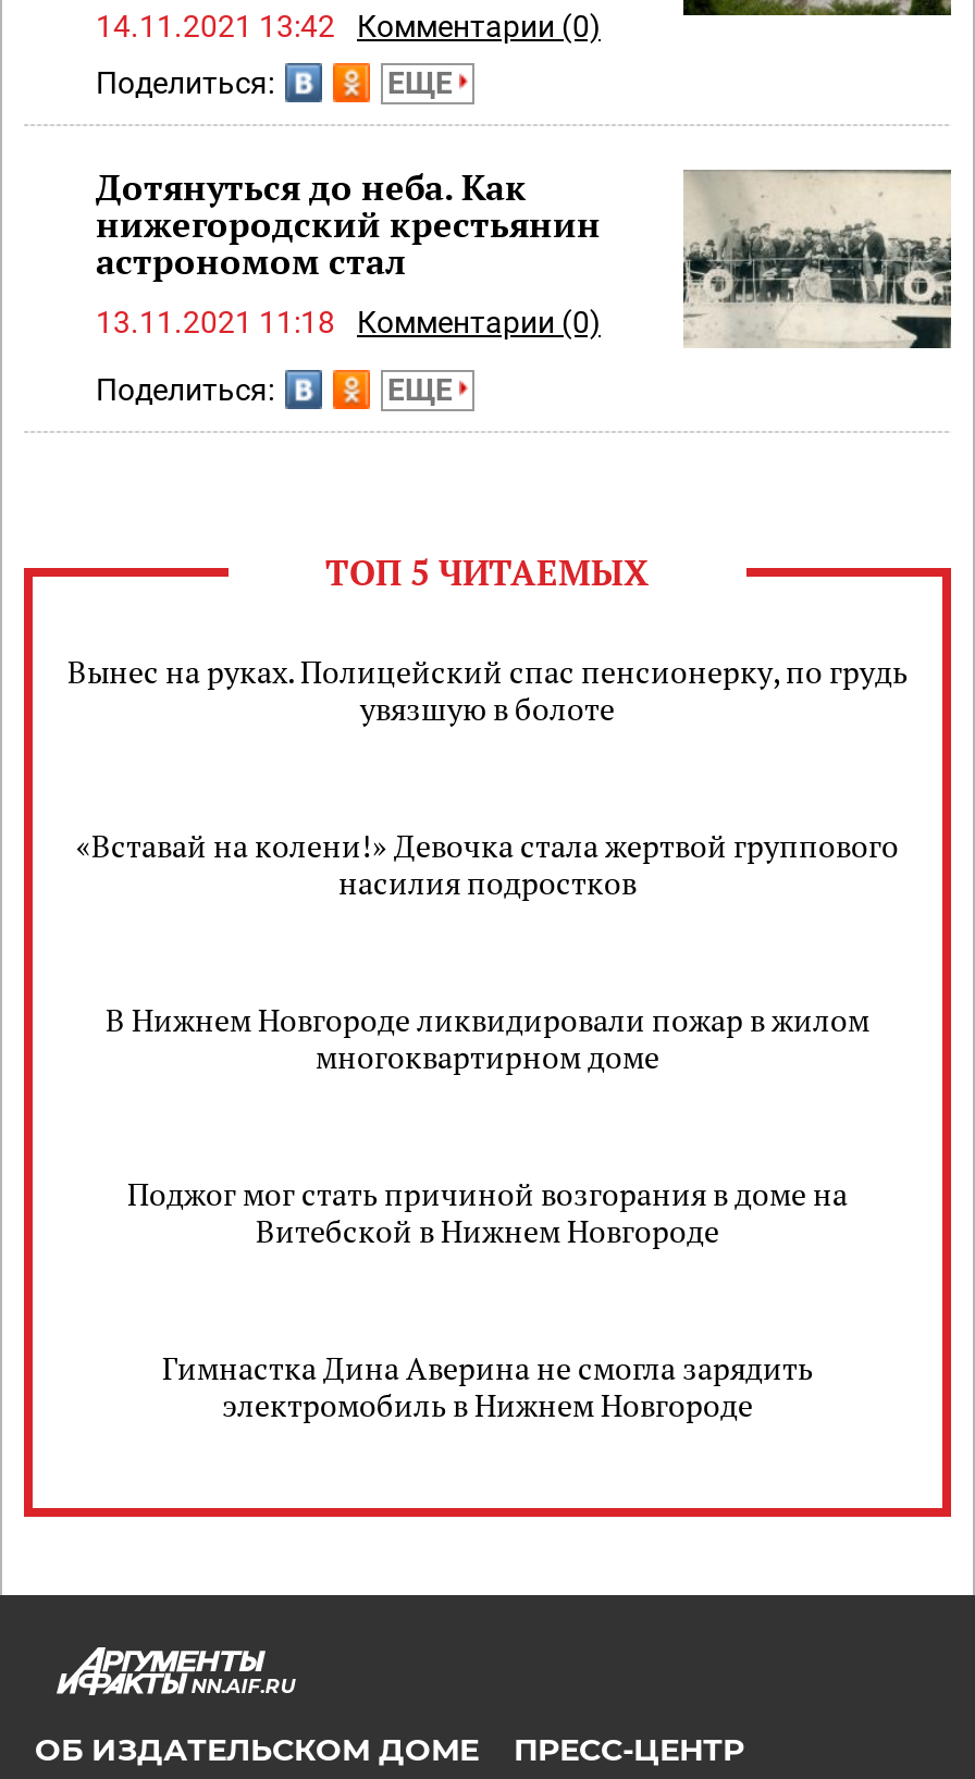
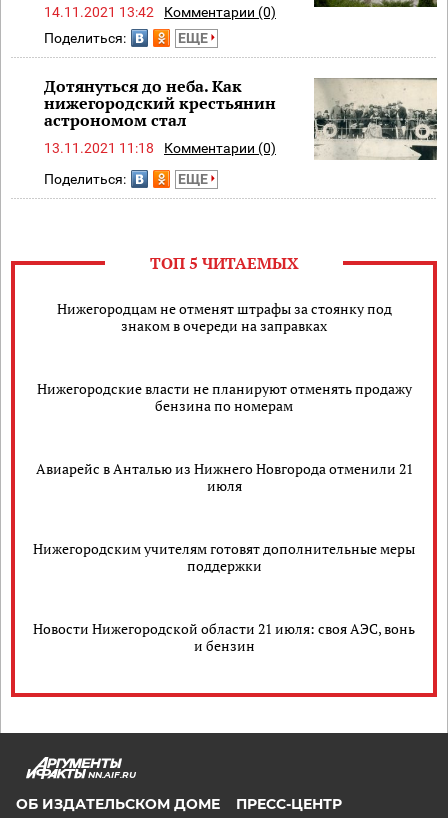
- Вынес на руках. Полицейский спас пенсионерку, по грудь
- увязшую в болоте
+ Нижегородцам не отменят штрафы за стоянку под
+ знаком в очереди на заправках

- «Вставай на колени!» Девочка стала жертвой группового
- насилия подростков
+ Нижегородские власти не планируют отменять продажу
+ бензина по номерам

- В Нижнем Новгороде ликвидировали пожар в жилом
- многоквартирном доме
+ Авиарейс в Анталью из Нижнего Новгорода отменили 21
+ июля

- Поджог мог стать причиной возгорания в доме на
- Витебской в Нижнем Новгороде
+ Нижегородским учителям готовят дополнительные меры
+ поддержки

- Гимнастка Дина Аверина не смогла зарядить
- электромобиль в Нижнем Новгороде
+ Новости Нижегородской области 21 июля: своя АЭС, вонь
+ и бензин
